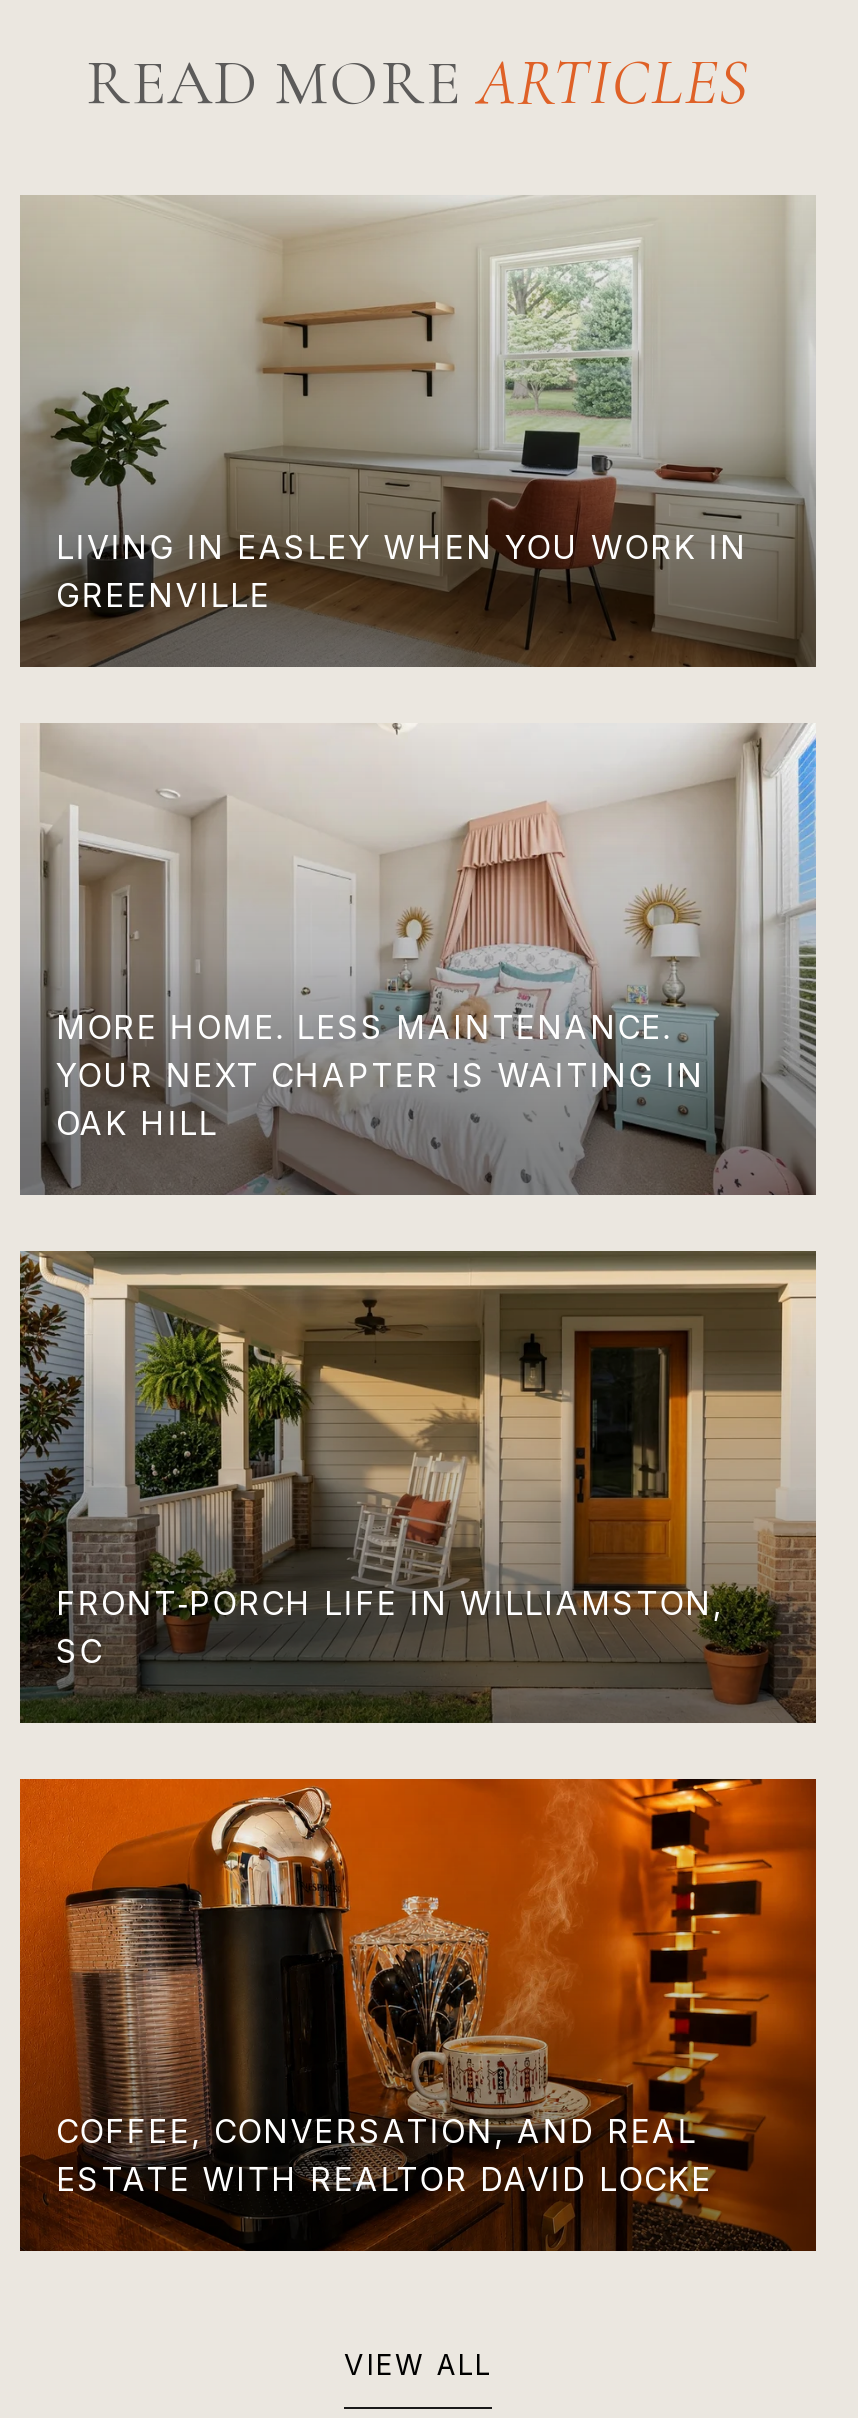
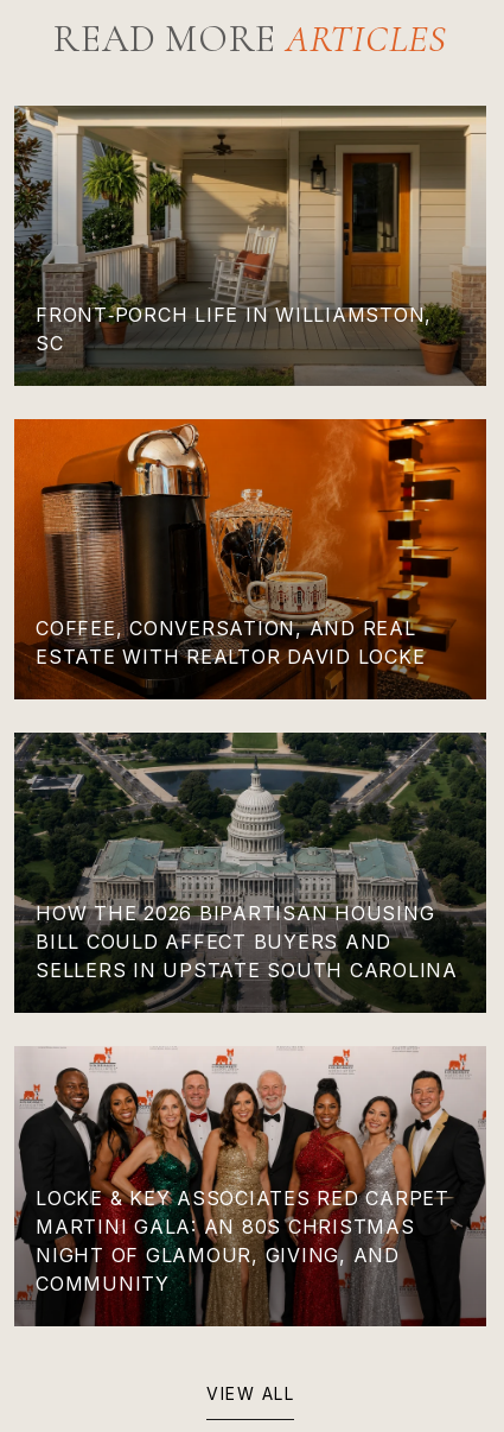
- [image]
- LIVING IN EASLEY WHEN YOU WORK IN
- GREENVILLE

- [image]
- MORE HOME. LESS MAINTENANCE.
- YOUR NEXT CHAPTER IS WAITING IN
- OAK HILL

moved up: [image] | FRONT‑PORCH LIFE IN WILLIAMSTON, | SC | COFFEE, CONVERSATION, AND REAL | ESTATE WITH REALTOR DAVID LOCKE

+ [image]
+ LOCKE & KEY ASSOCIATES RED CARPET
+ MARTINI GALA: AN 80S CHRISTMAS
+ NIGHT OF GLAMOUR, GIVING, AND
+ COMMUNITY

+ [image]
+ HOW THE 2026 BIPARTISAN HOUSING
+ BILL COULD AFFECT BUYERS AND
+ SELLERS IN UPSTATE SOUTH CAROLINA
